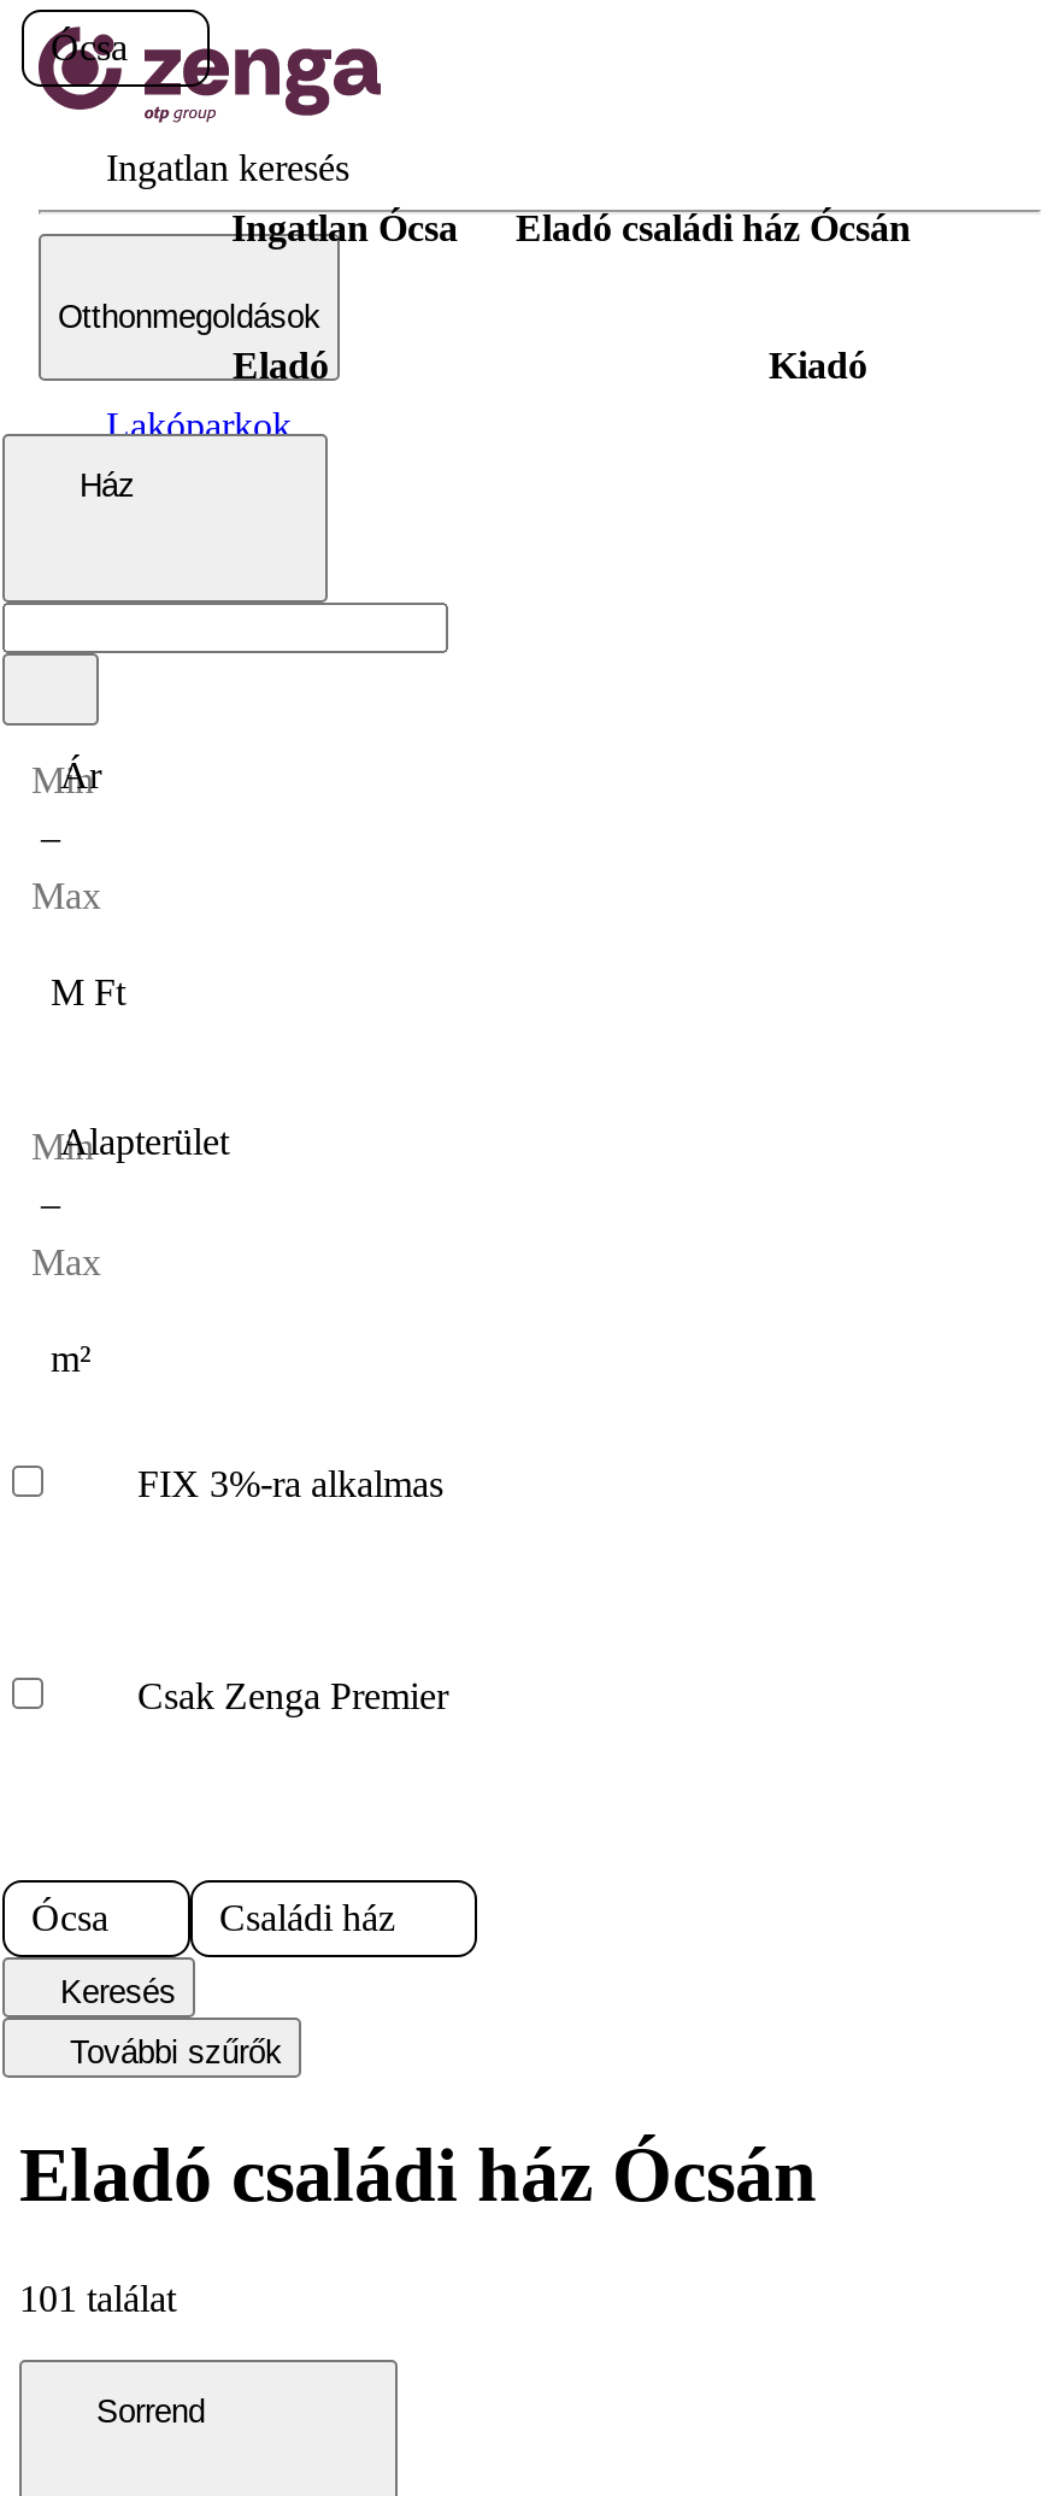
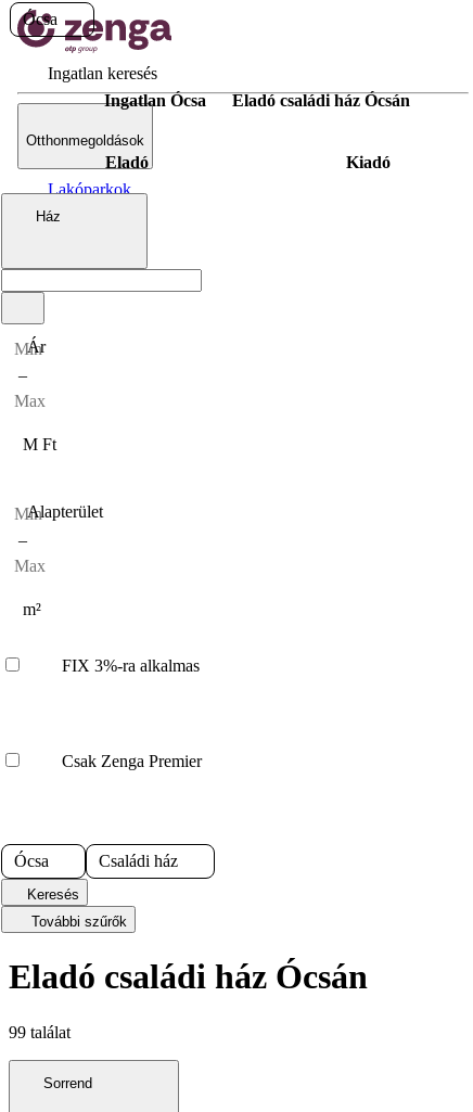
- 101 találat
+ 99 találat
